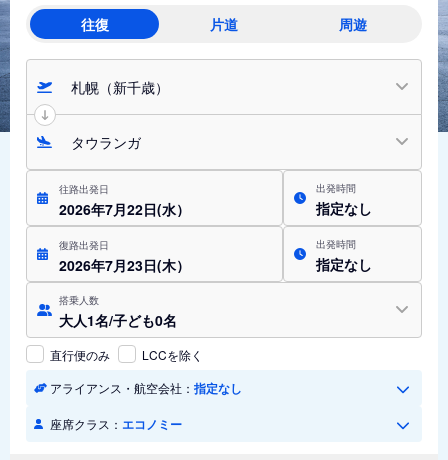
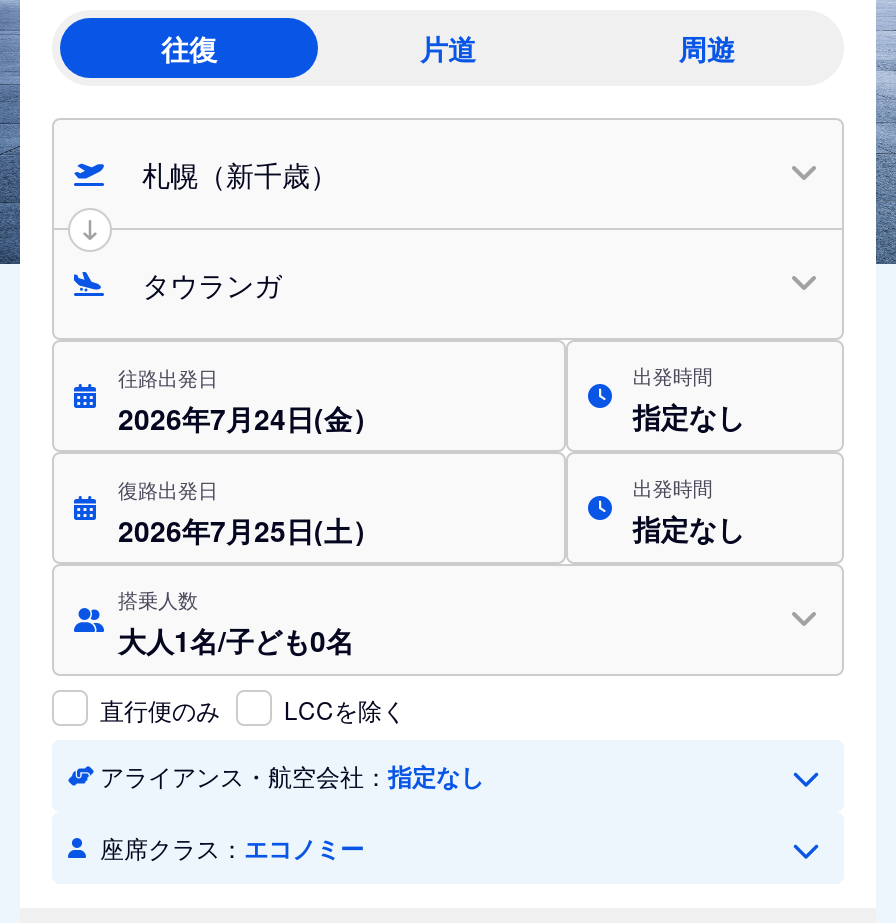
- 2026年7月22日(水）
+ 2026年7月24日(金）

- 2026年7月23日(木）
+ 2026年7月25日(土）
